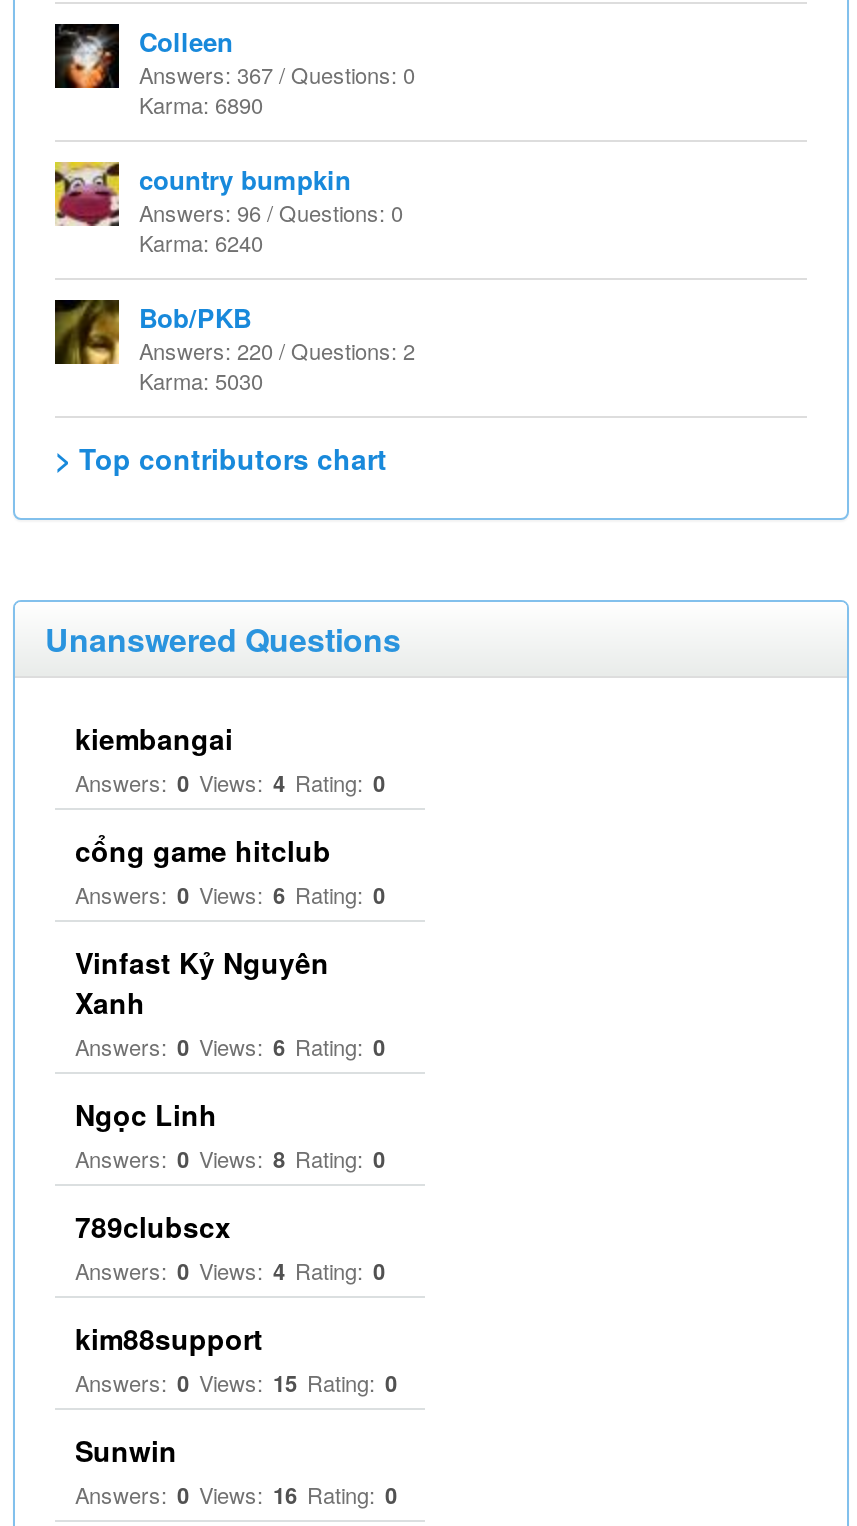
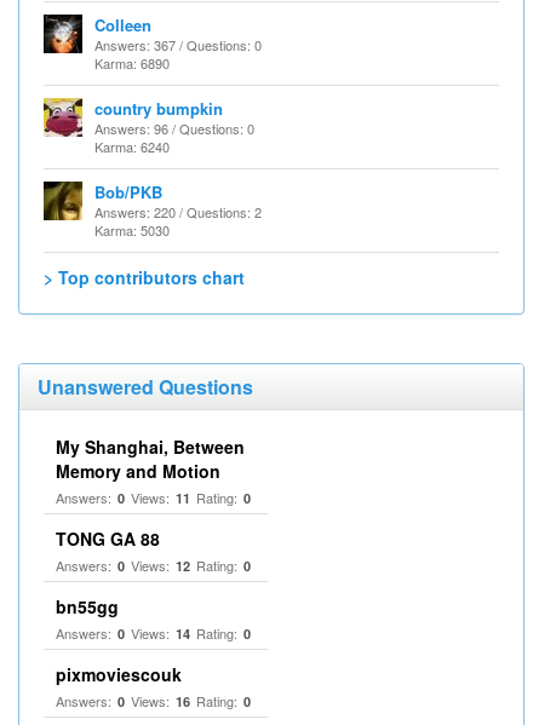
- kiembangai
- Answers: 0 Views: 4 Rating: 0
- cổng game hitclub
- Answers: 0 Views: 6 Rating: 0
- Vinfast Kỷ Nguyên
- Xanh
- Answers: 0 Views: 6 Rating: 0
- Ngọc Linh
- Answers: 0 Views: 8 Rating: 0
- 789clubscx
- Answers: 0 Views: 4 Rating: 0
- kim88support
- Answers: 0 Views: 15 Rating: 0
- Sunwin
+ My Shanghai, Between
+ Memory and Motion
+ Answers: 0 Views: 11 Rating: 0
+ TONG GA 88
+ Answers: 0 Views: 12 Rating: 0
+ bn55gg
+ Answers: 0 Views: 14 Rating: 0
+ pixmoviescouk
